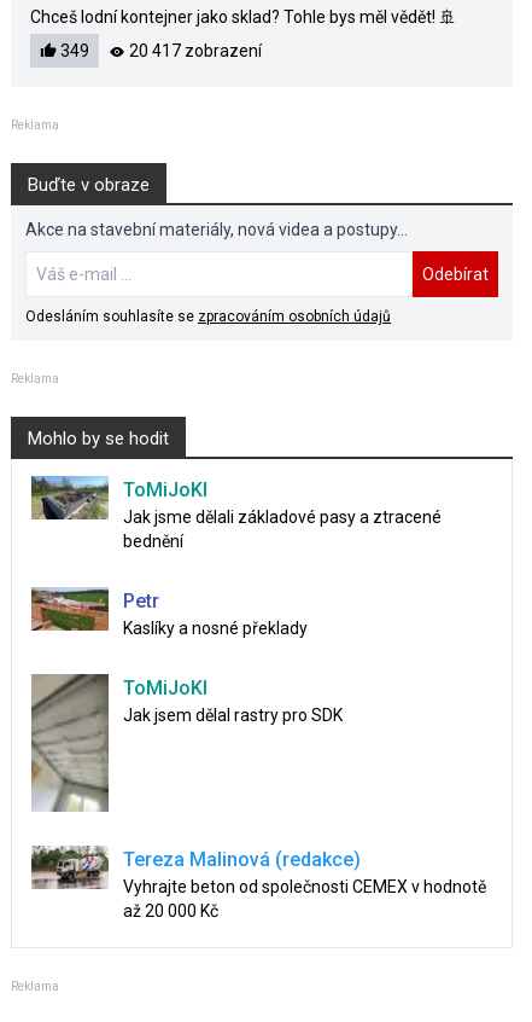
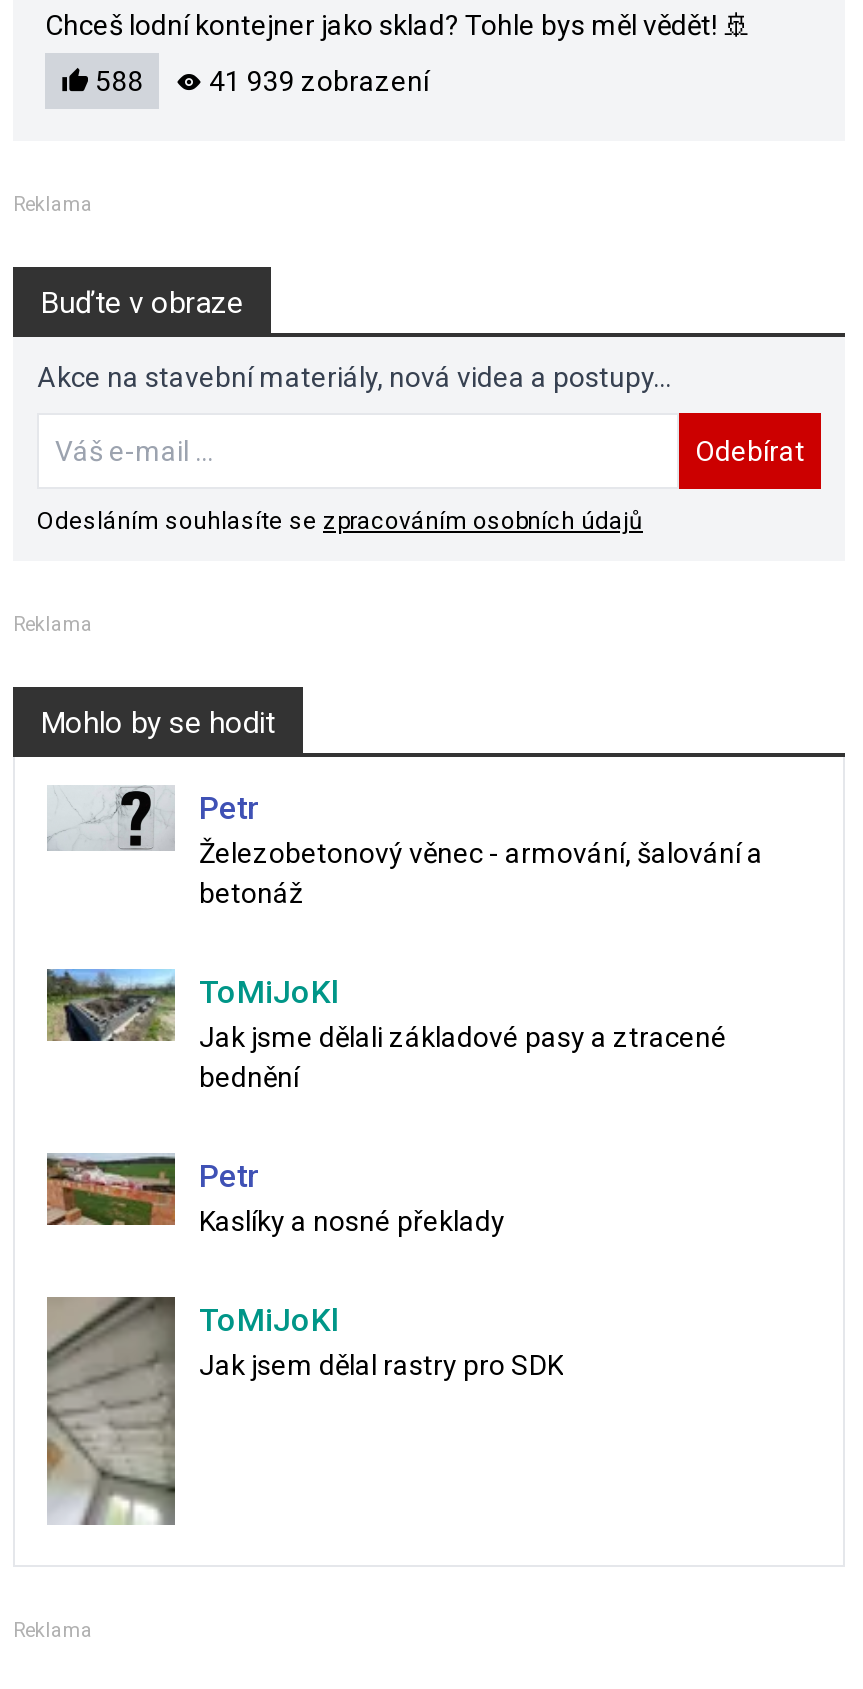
- 349
+ 588

- 20 417 zobrazení
+ 41 939 zobrazení

+ [image]
+ Petr
+ Železobetonový věnec - armování, šalování a
+ betonáž

moved down: [image] | ToMiJoKl | Jak jsme dělali základové pasy a ztracené | bednění | Petr | Kaslíky a nosné překlady | ToMiJoKl | Jak jsem dělal rastry pro SDK

moved down: [image]

- [image]
- Tereza Malinová (redakce)
- Vyhrajte beton od společnosti CEMEX v hodnotě
- až 20 000 Kč
